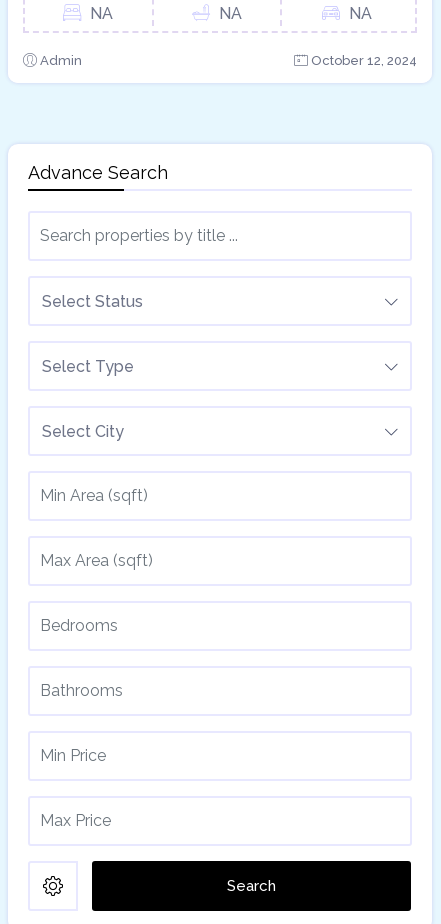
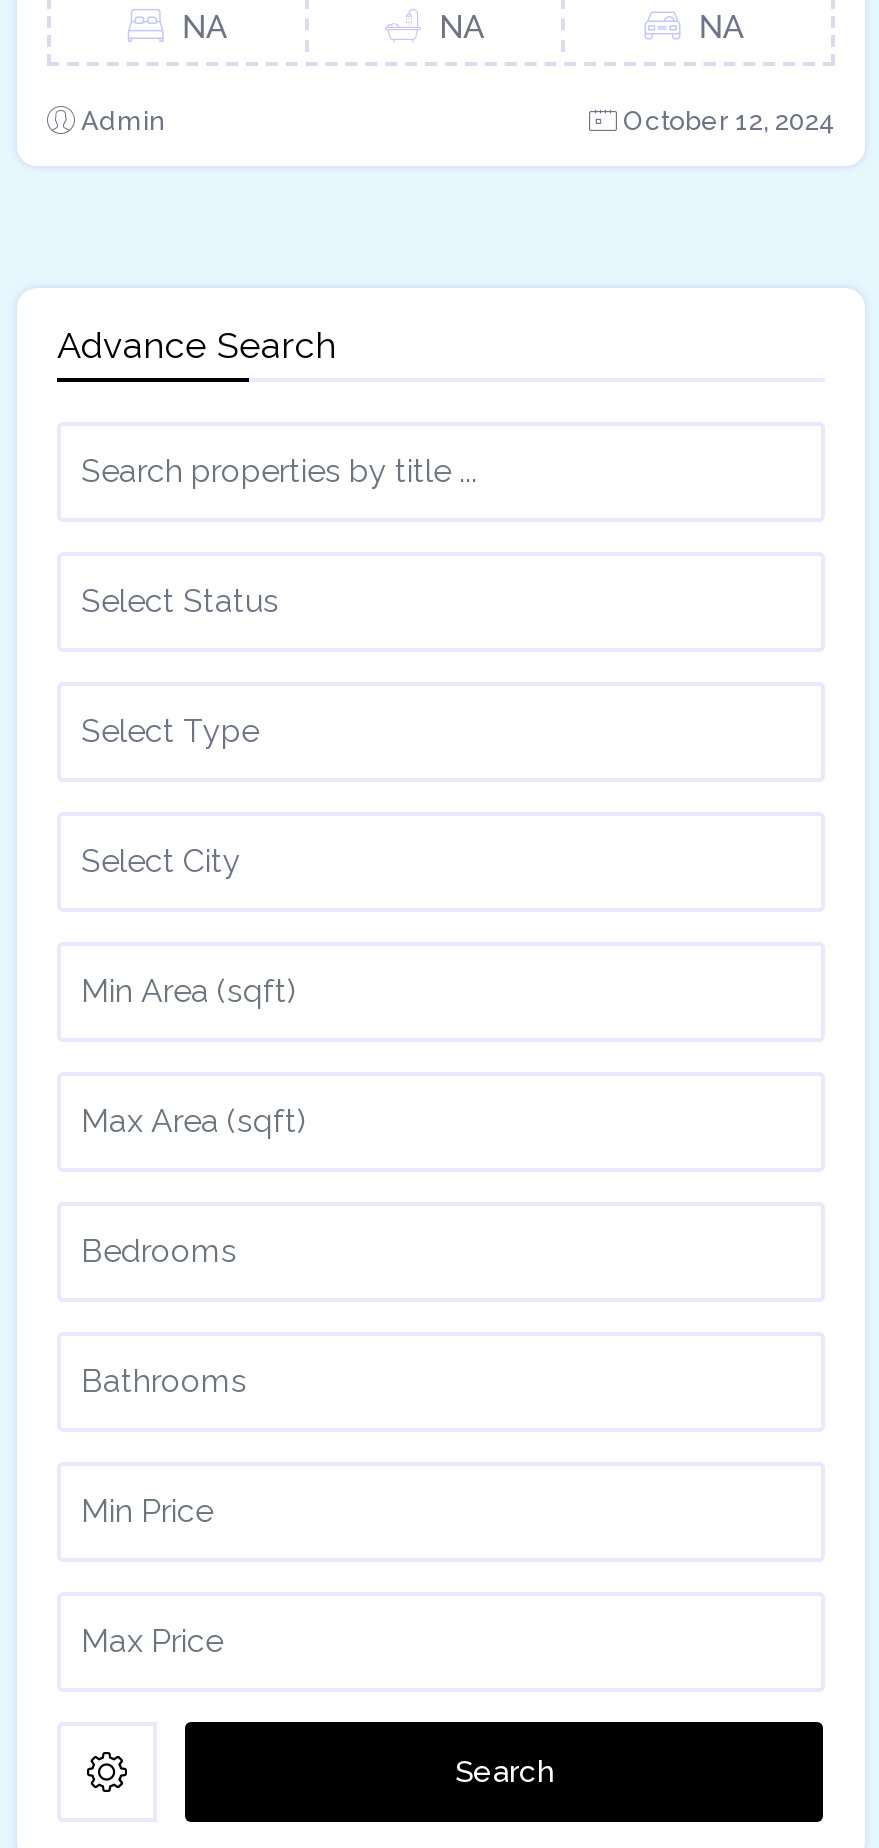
- Select Status
- Select Type
- Select City
